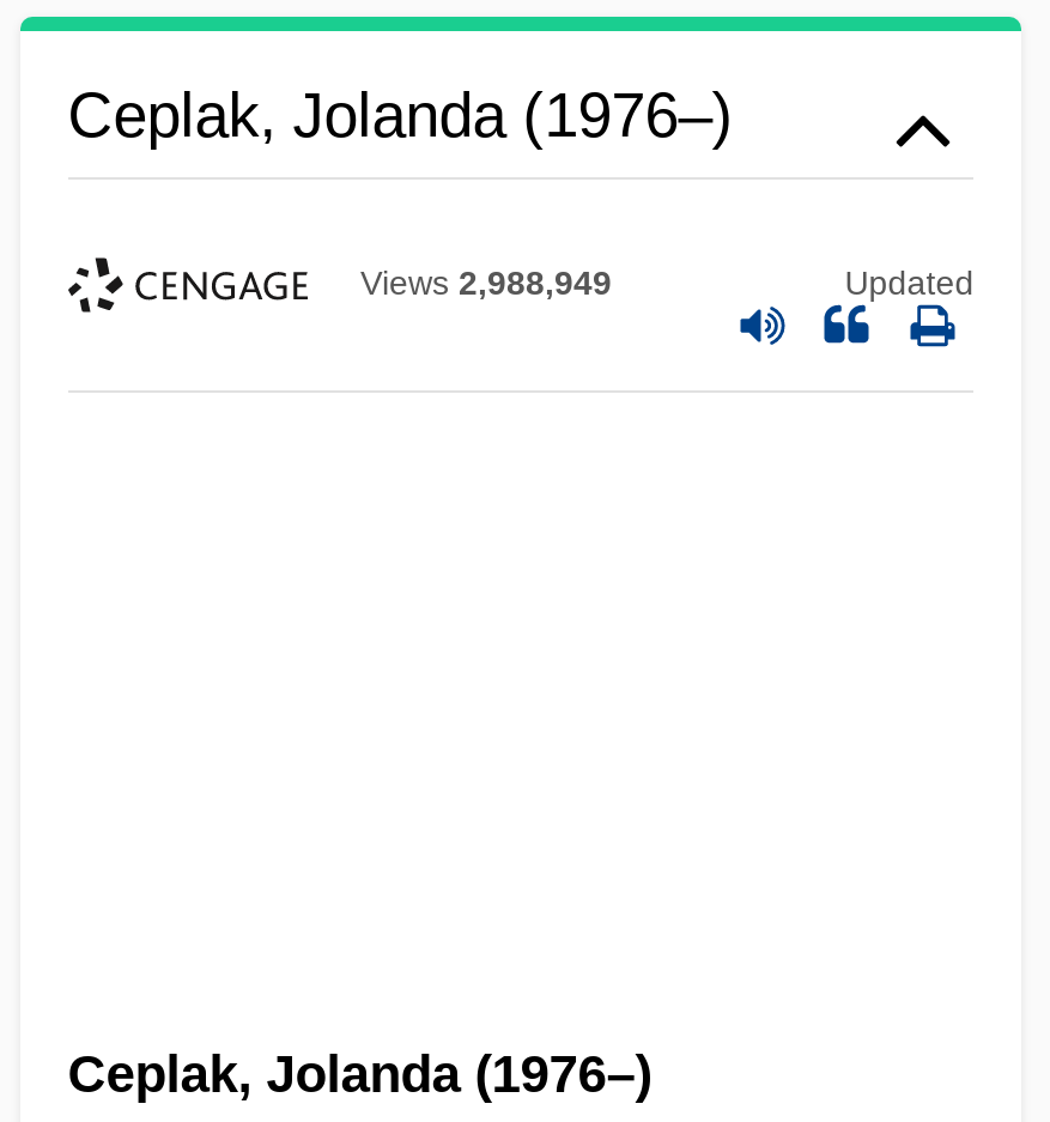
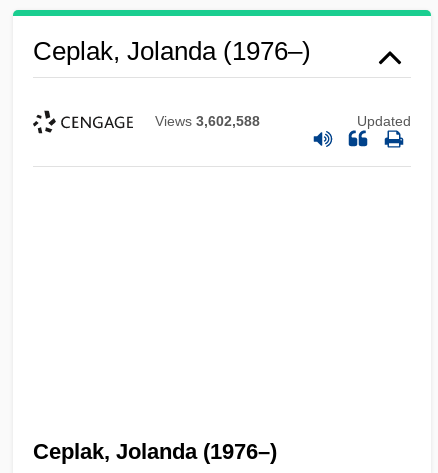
- Views 2,988,949
+ Views 3,602,588
